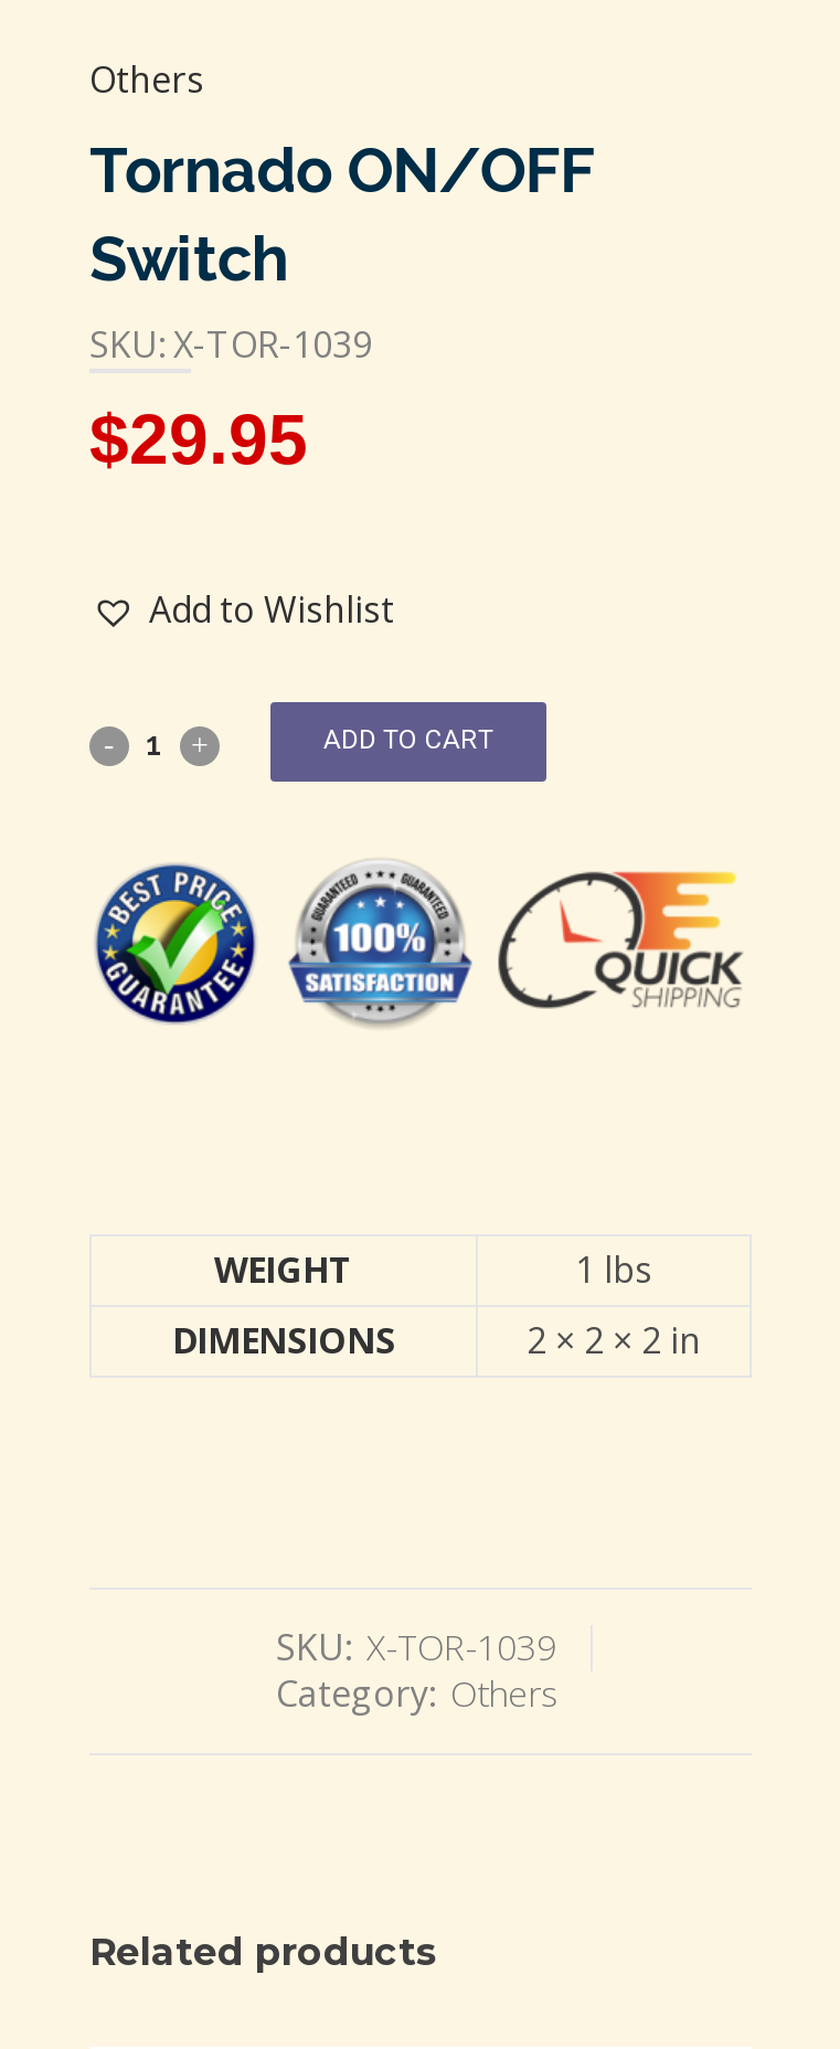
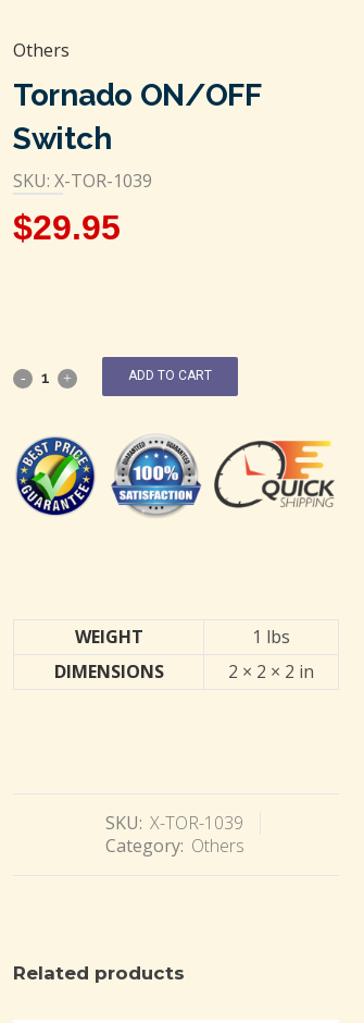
- Add to Wishlist
